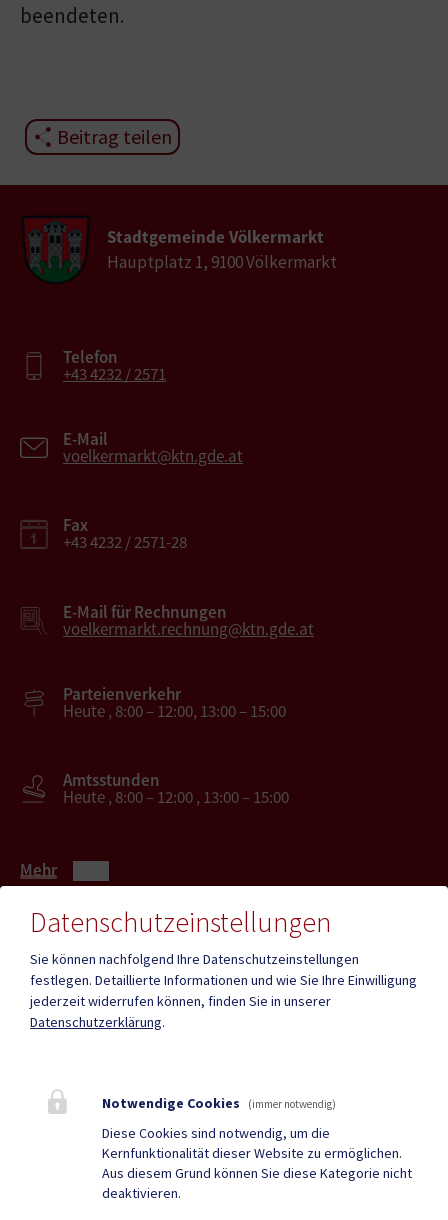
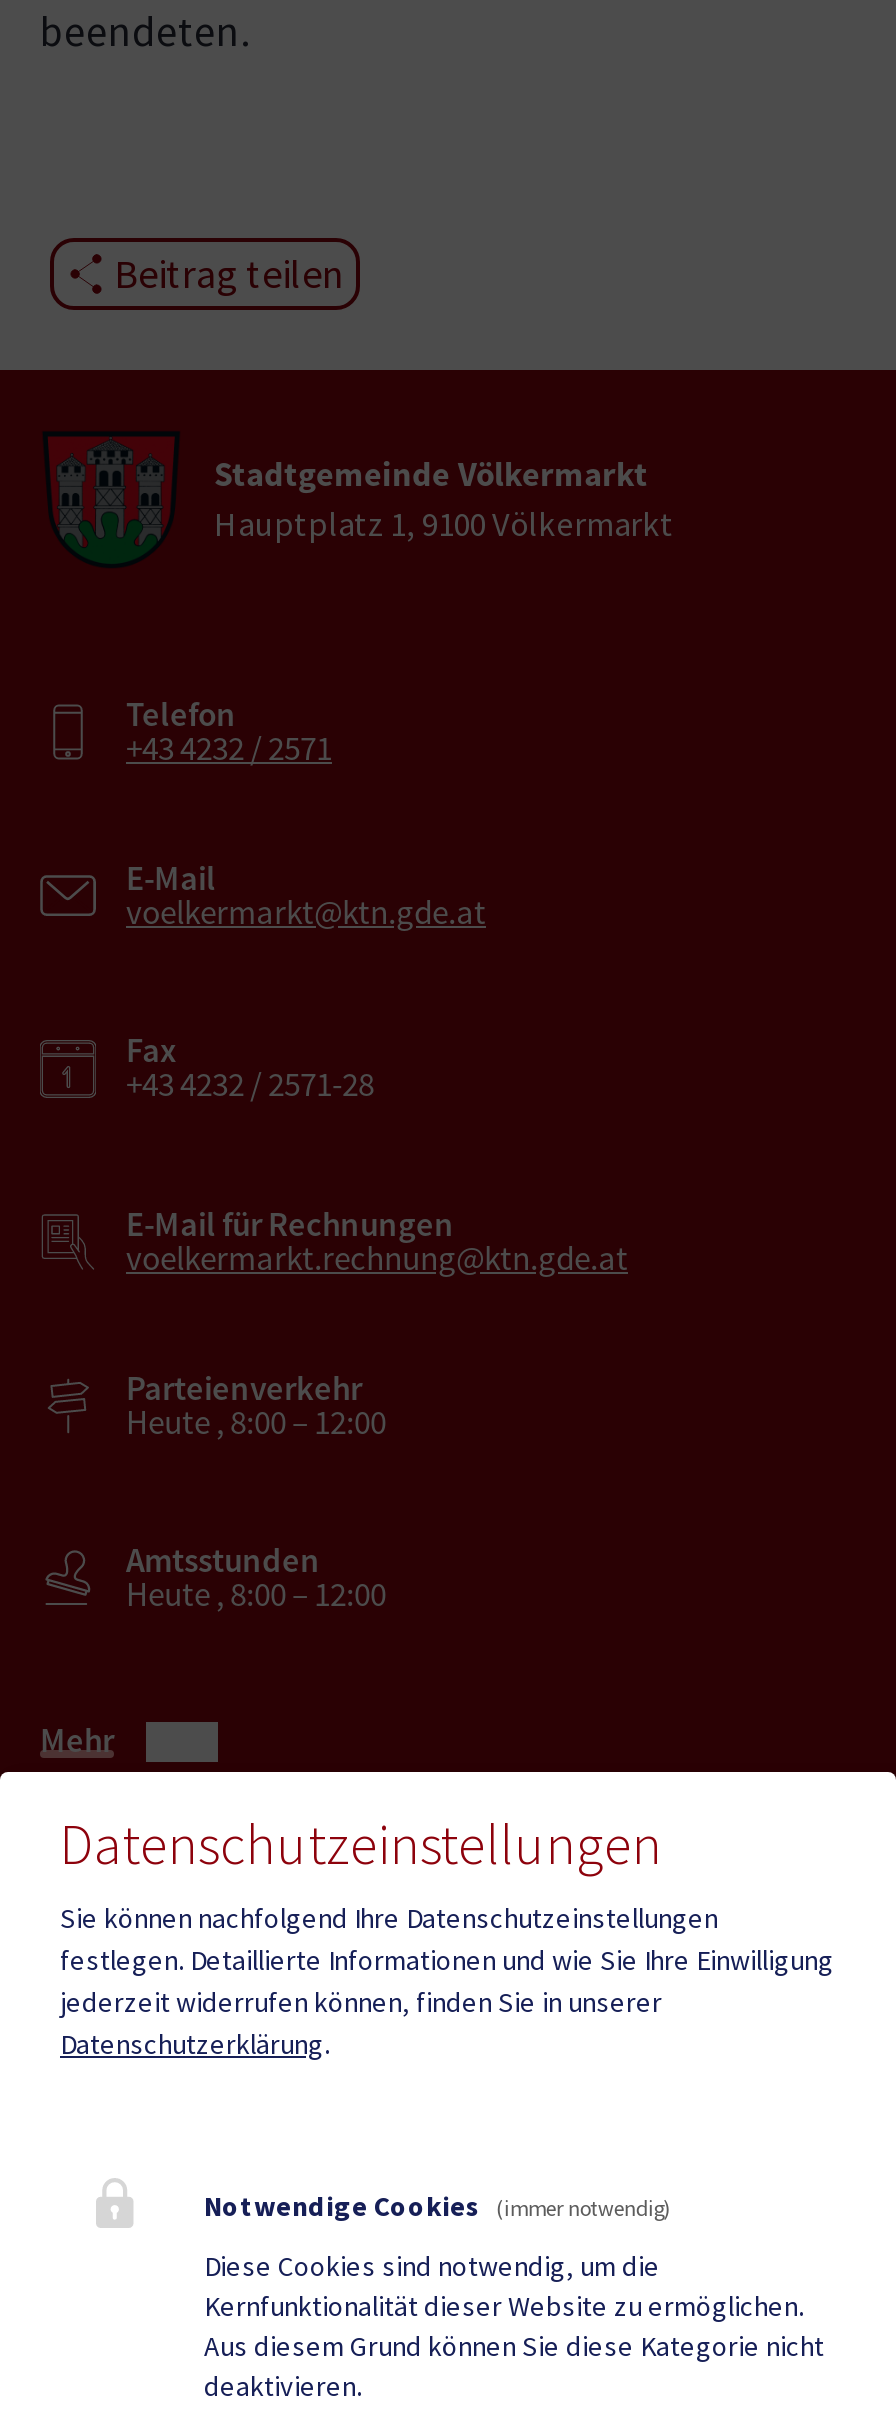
- Heute , 8:00 – 12:00, 13:00 – 15:00
+ Heute , 8:00 – 12:00

- Heute , 8:00 – 12:00 , 13:00 – 15:00
+ Heute , 8:00 – 12:00
